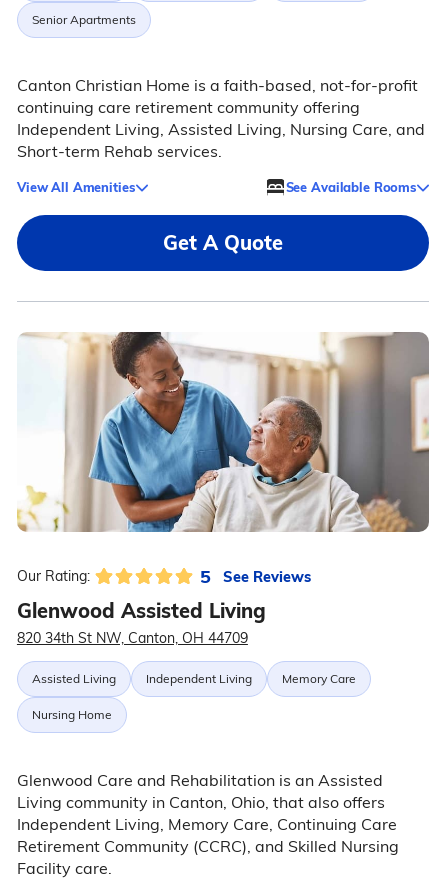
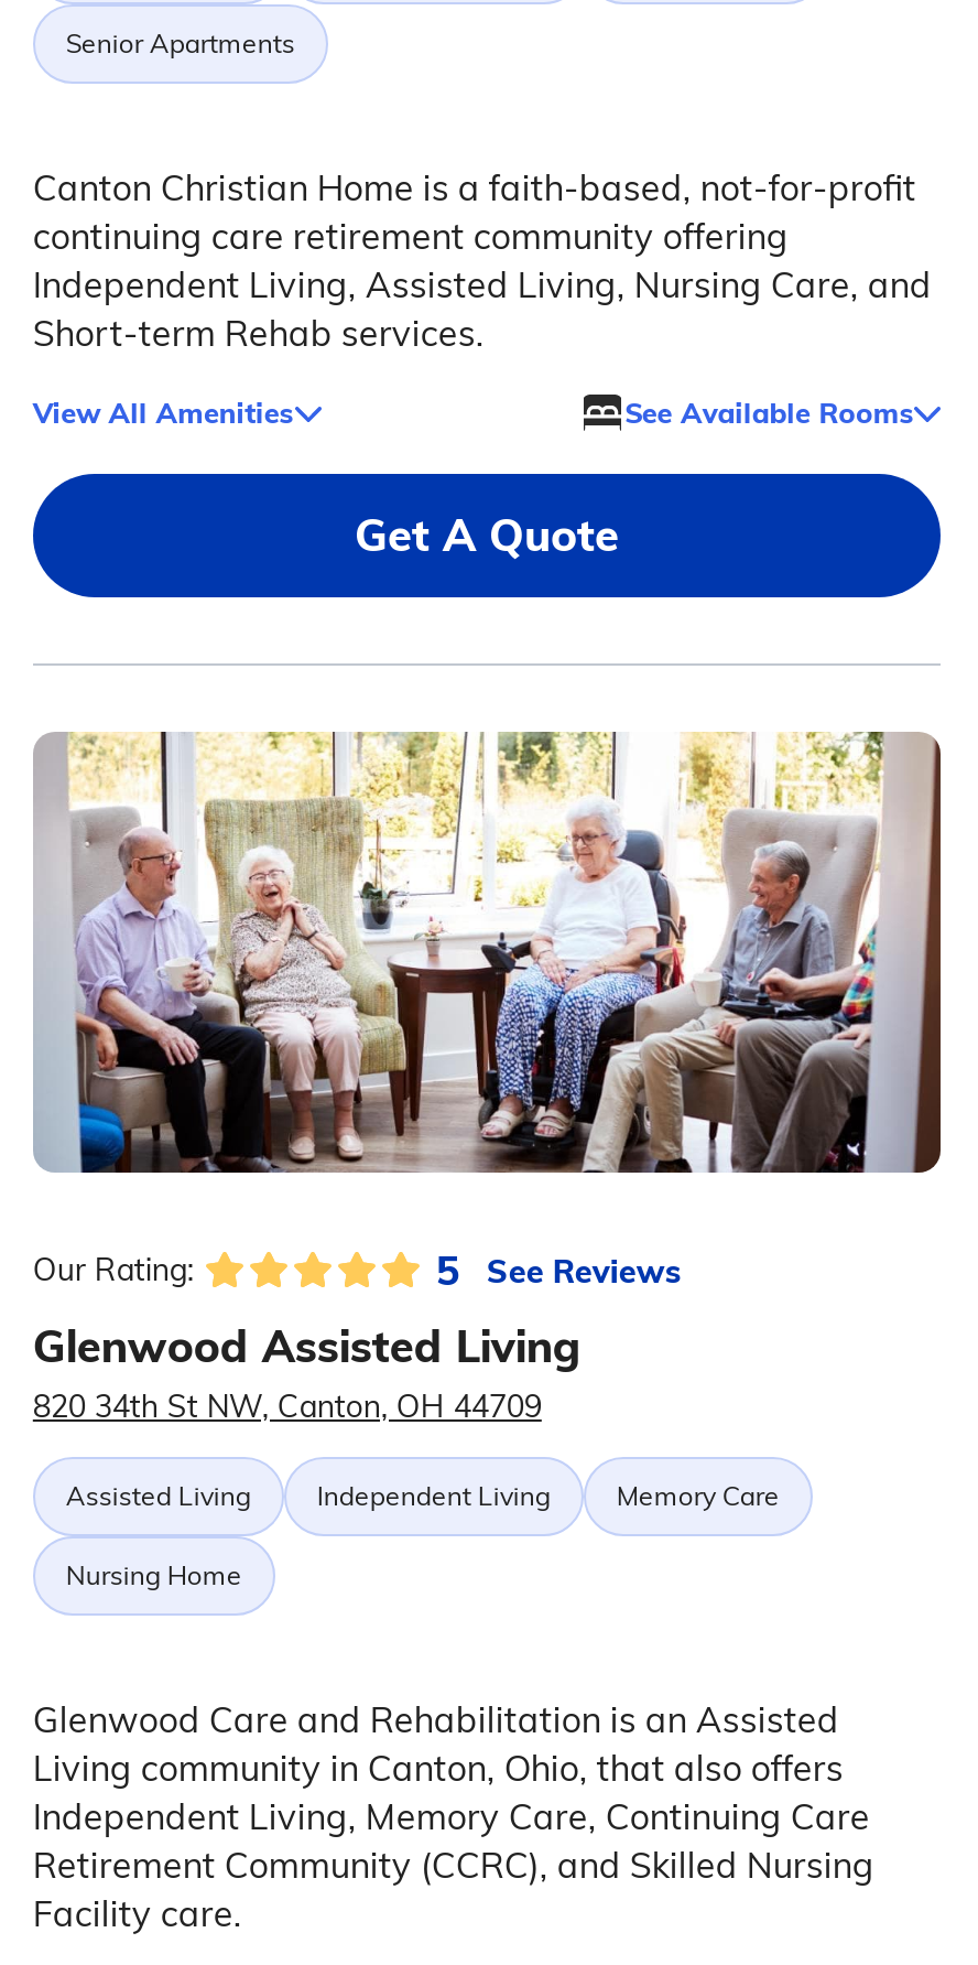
- [image]
+ [image]
